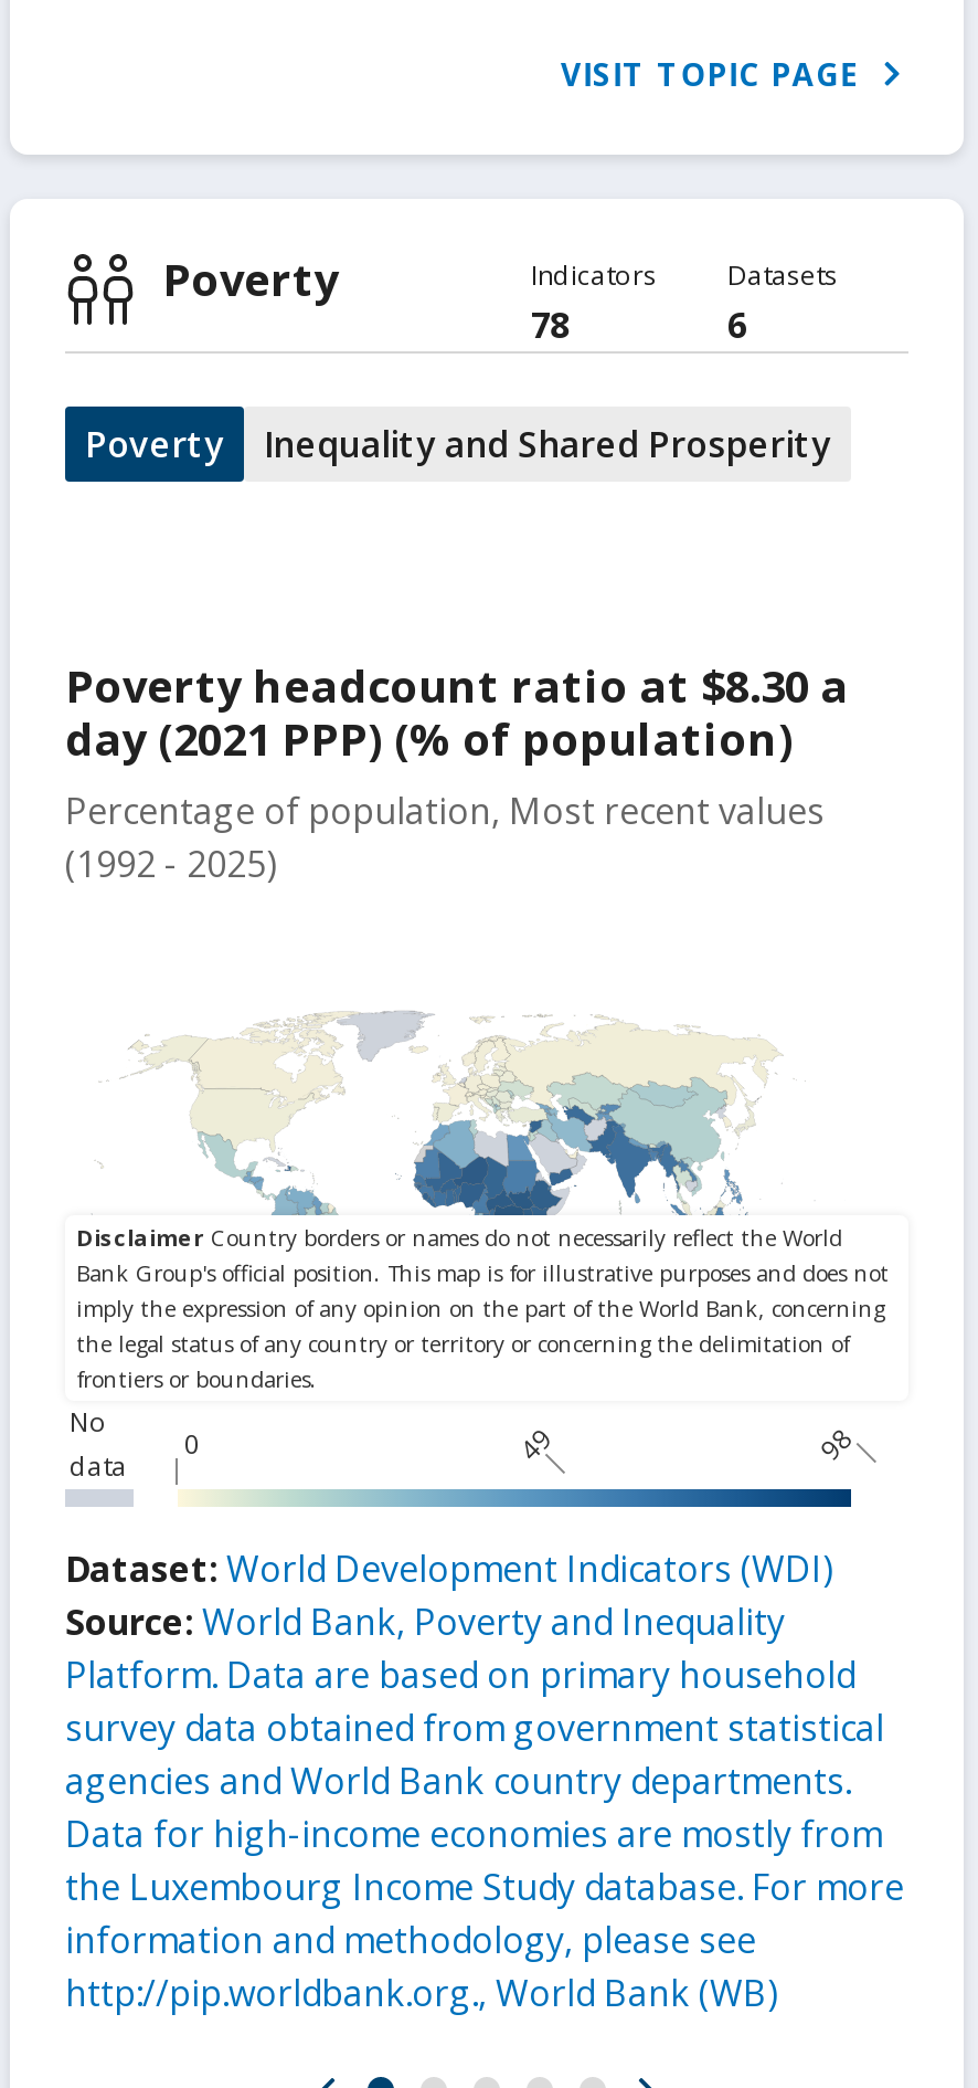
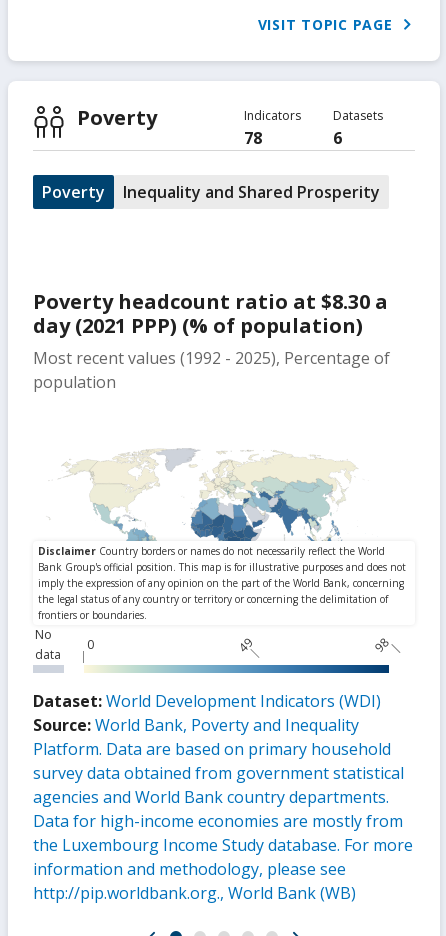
- Percentage of population, Most recent values
- (1992 - 2025)
+ Most recent values (1992 - 2025), Percentage of
+ population
